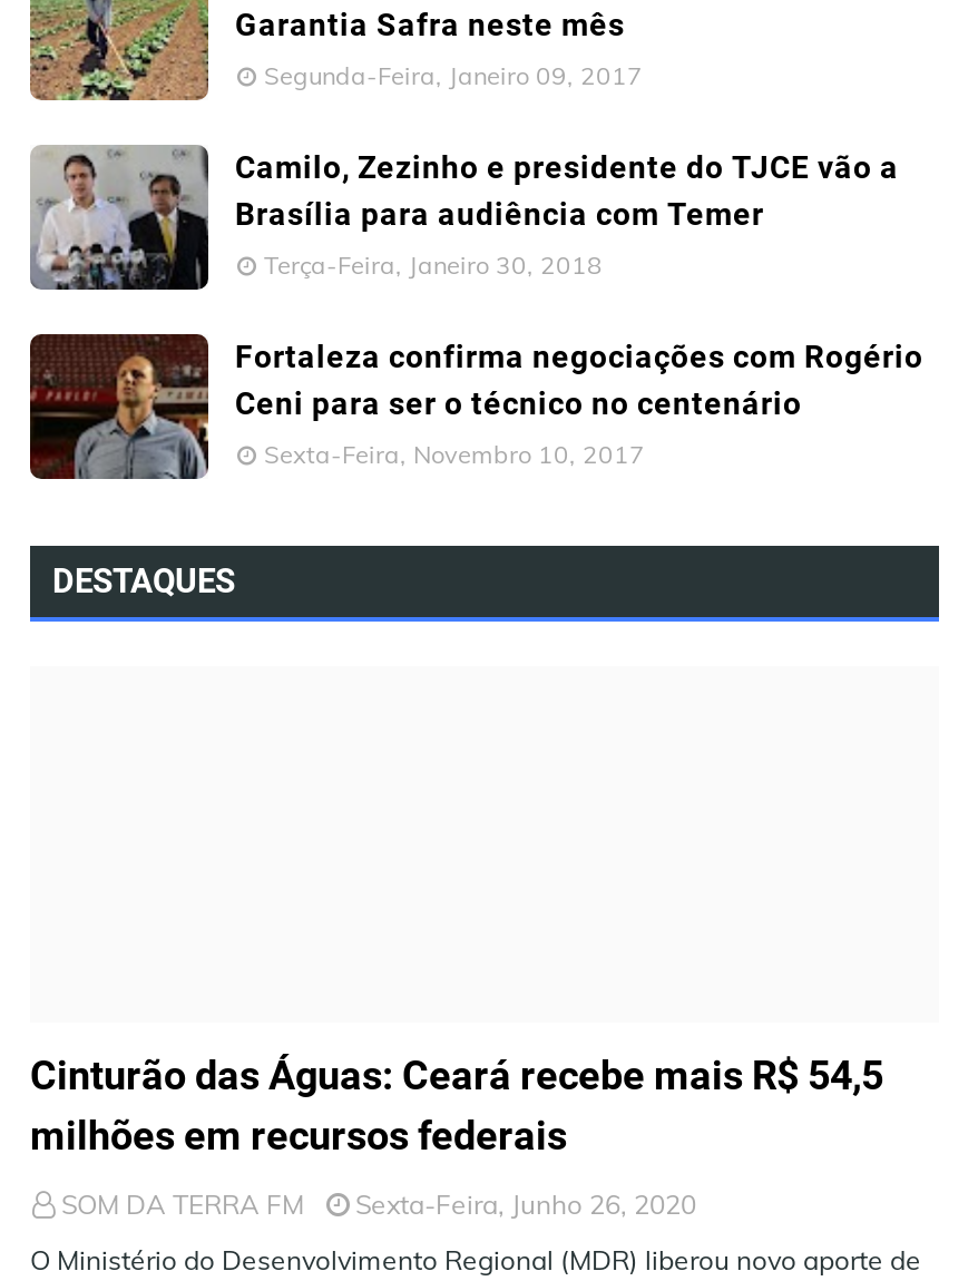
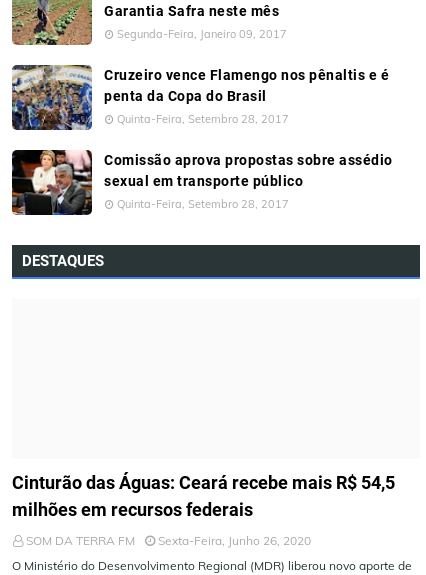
- [image]
- Camilo, Zezinho e presidente do TJCE vão a
- Brasília para audiência com Temer
+ [image]
+ Cruzeiro vence Flamengo nos pênaltis e é
+ penta da Copa do Brasil

- Terça-Feira, Janeiro 30, 2018
+ Quinta-Feira, Setembro 28, 2017

- [image]
- Fortaleza confirma negociações com Rogério
- Ceni para ser o técnico no centenário
+ [image]
+ Comissão aprova propostas sobre assédio
+ sexual em transporte público

- Sexta-Feira, Novembro 10, 2017
+ Quinta-Feira, Setembro 28, 2017
